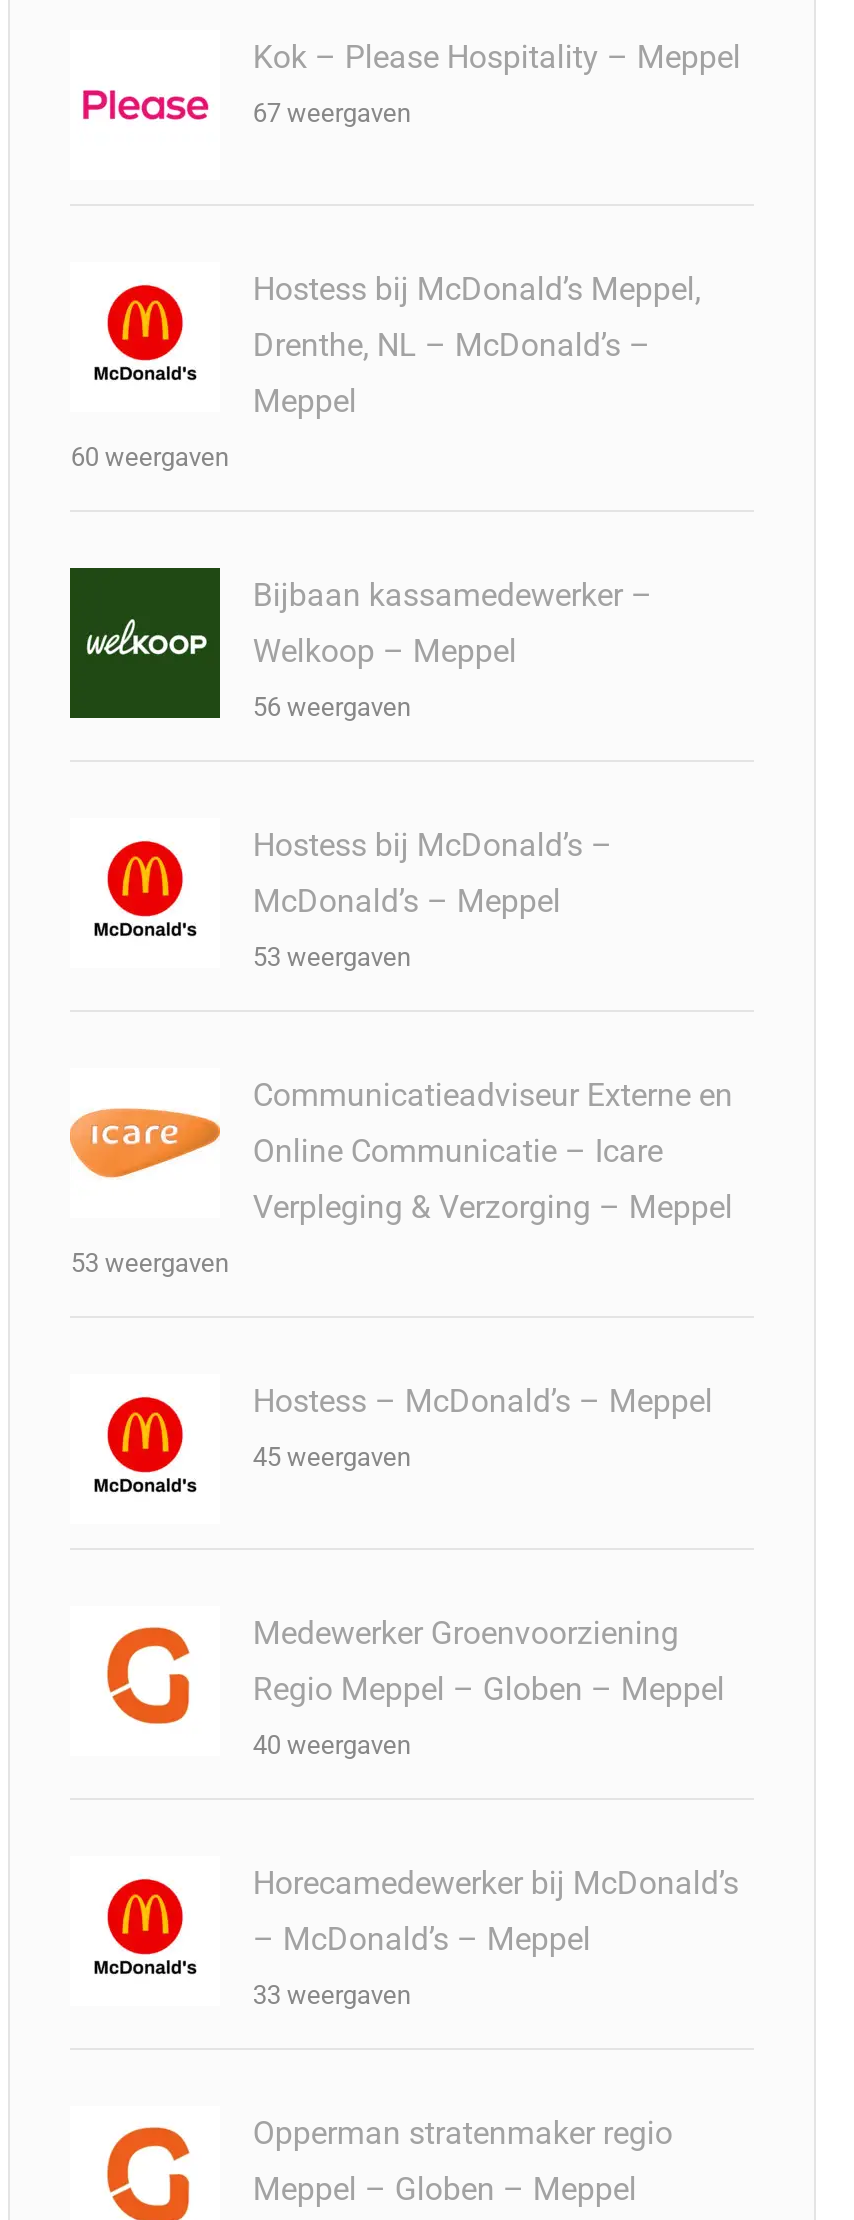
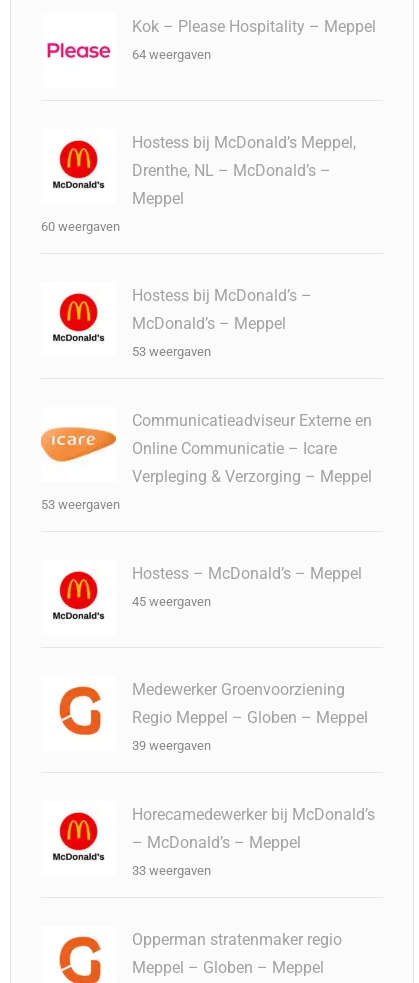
- 67 weergaven
+ 64 weergaven

- [image]
- Bijbaan kassamedewerker –
- Welkoop – Meppel
- 56 weergaven

- 40 weergaven
+ 39 weergaven
